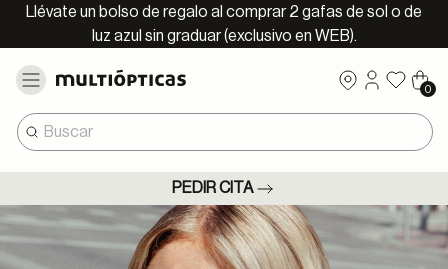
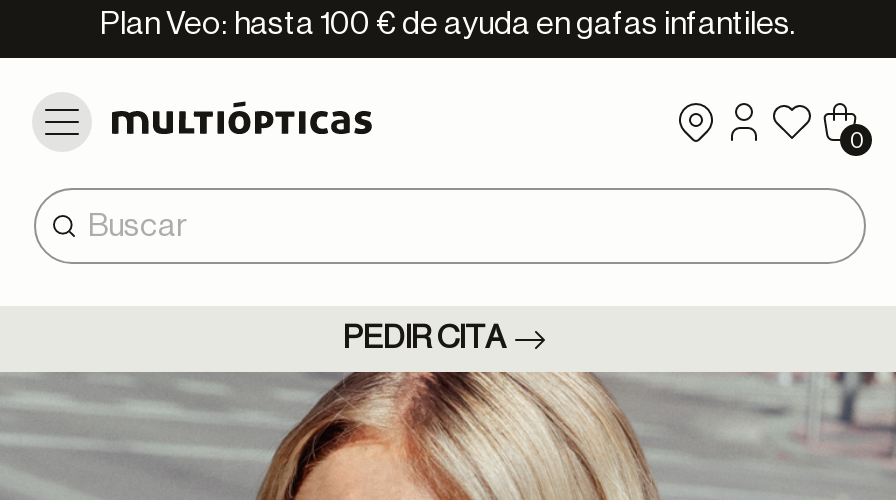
- Llévate un bolso de regalo al comprar 2 gafas de sol o de
- luz azul sin graduar (exclusivo en WEB).
+ Plan Veo: hasta 100 € de ayuda en gafas infantiles.
